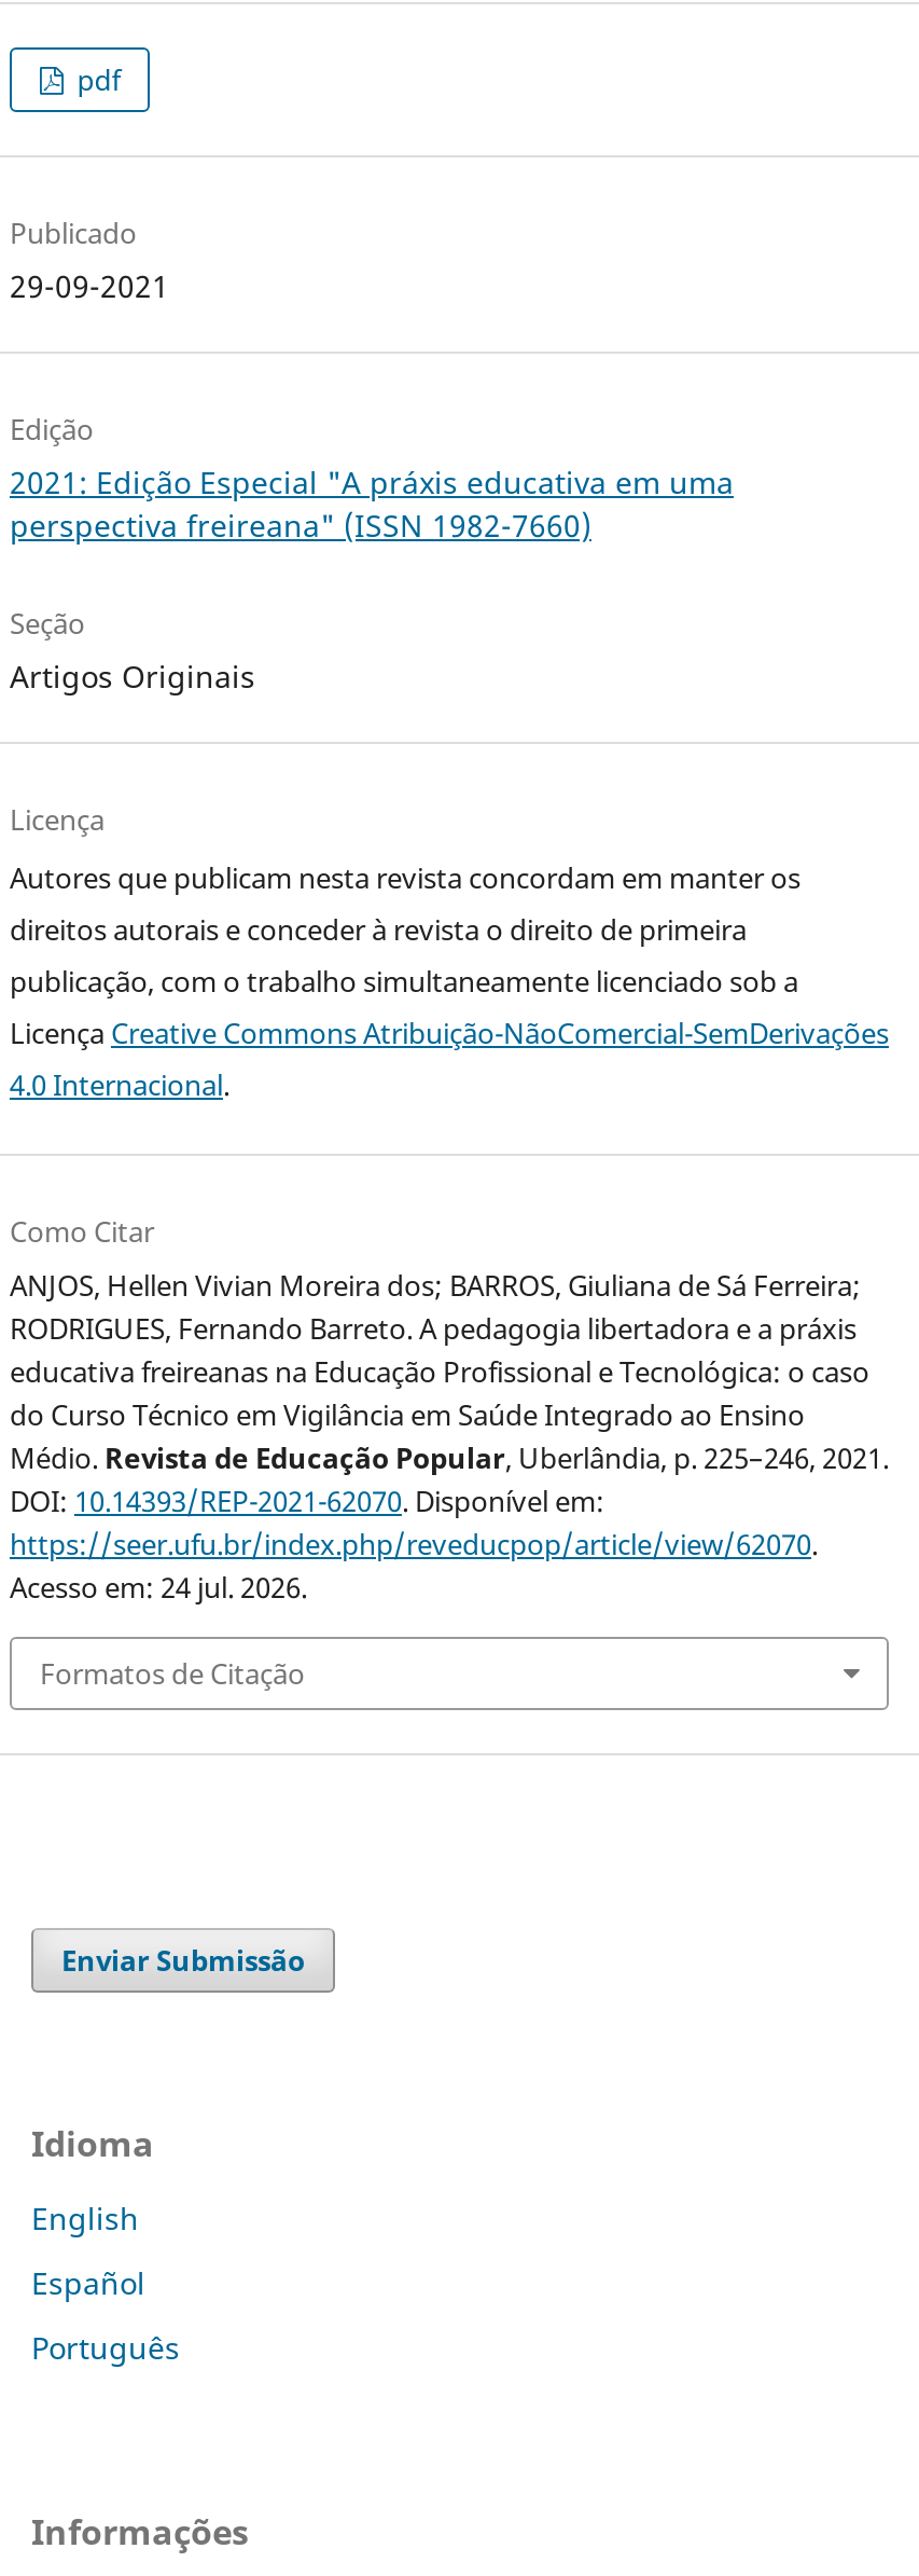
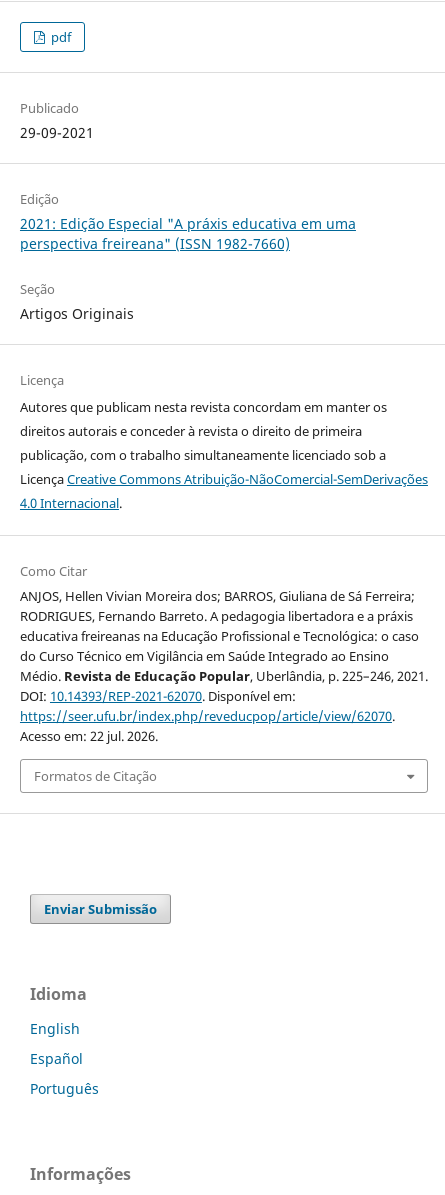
- Acesso em: 24 jul. 2026.
+ Acesso em: 22 jul. 2026.
